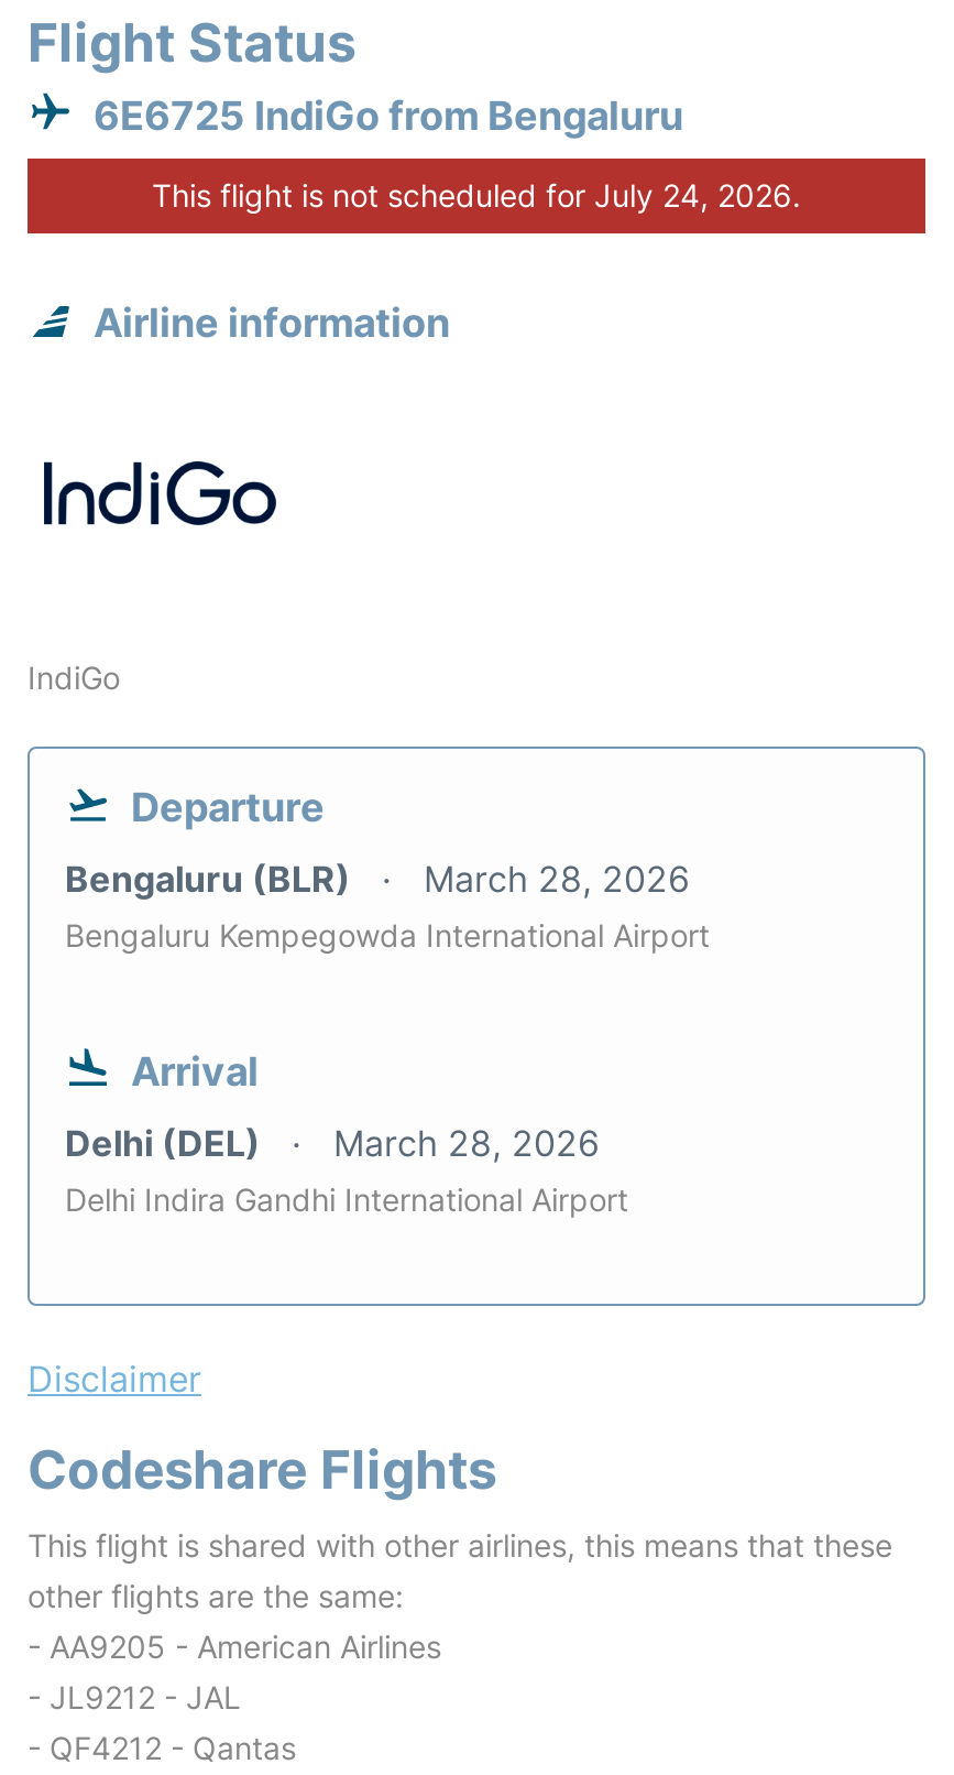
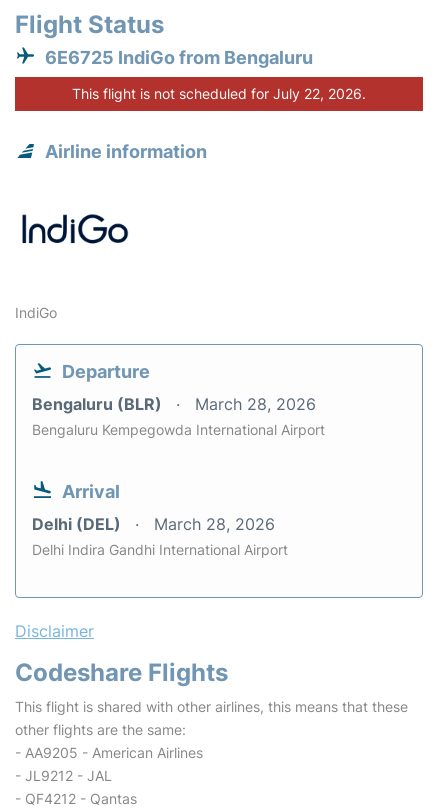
- This flight is not scheduled for July 24, 2026.
+ This flight is not scheduled for July 22, 2026.
